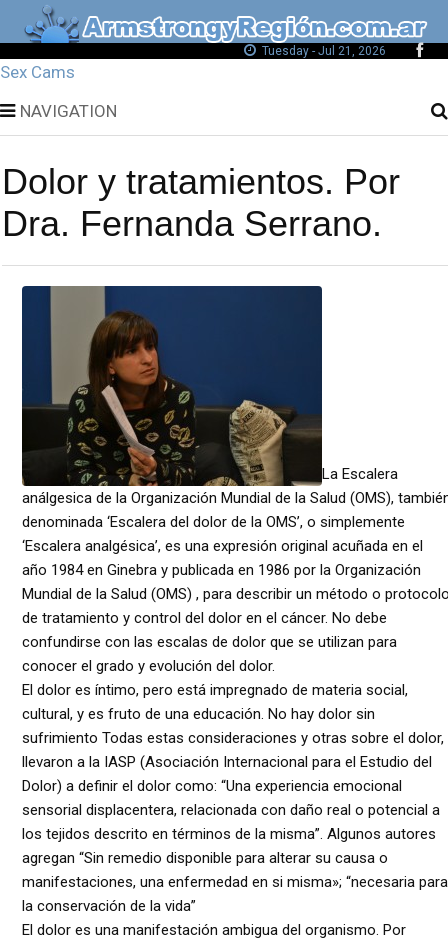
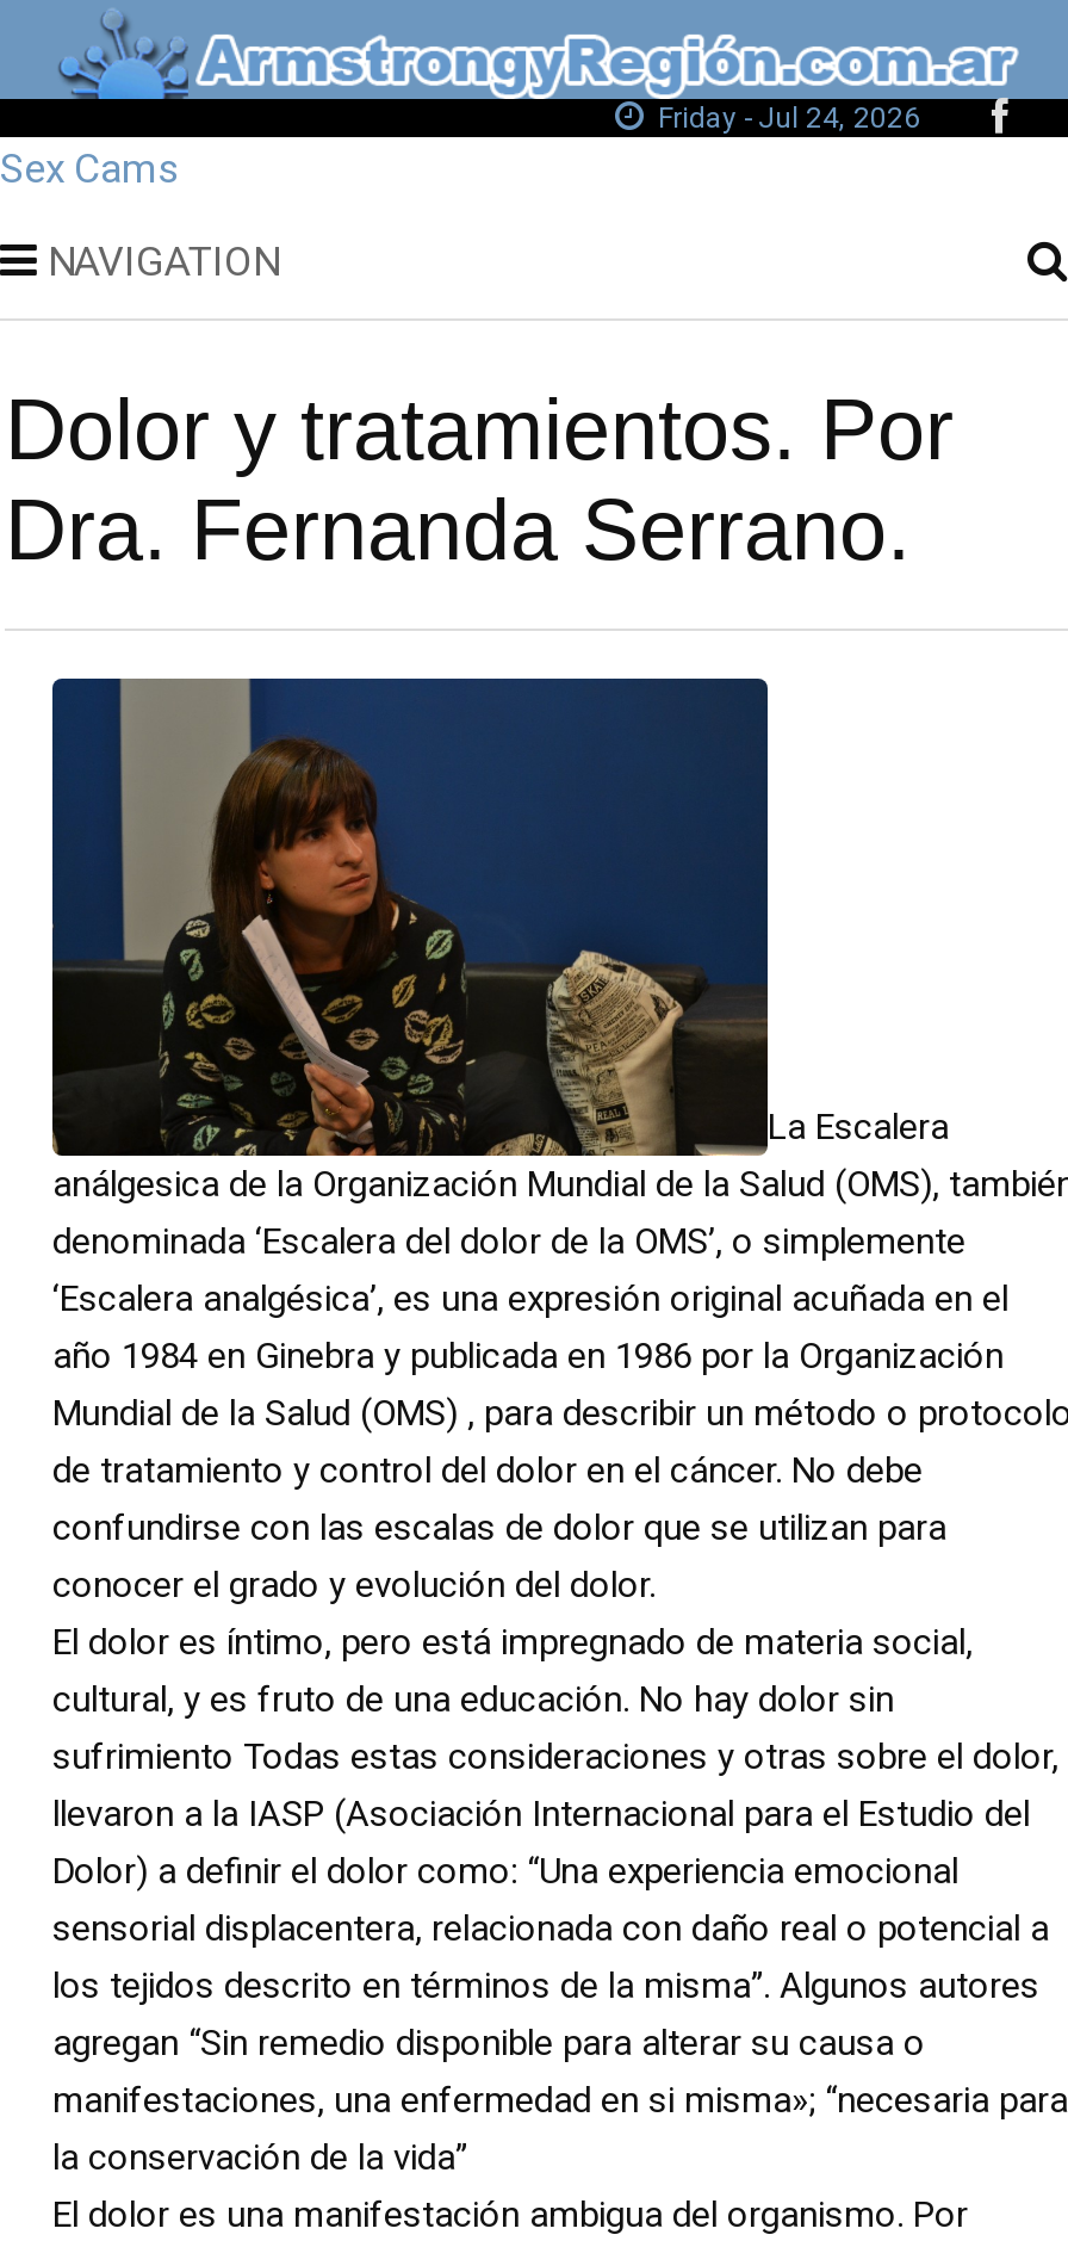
- Tuesday - Jul 21, 2026
+ Friday - Jul 24, 2026
